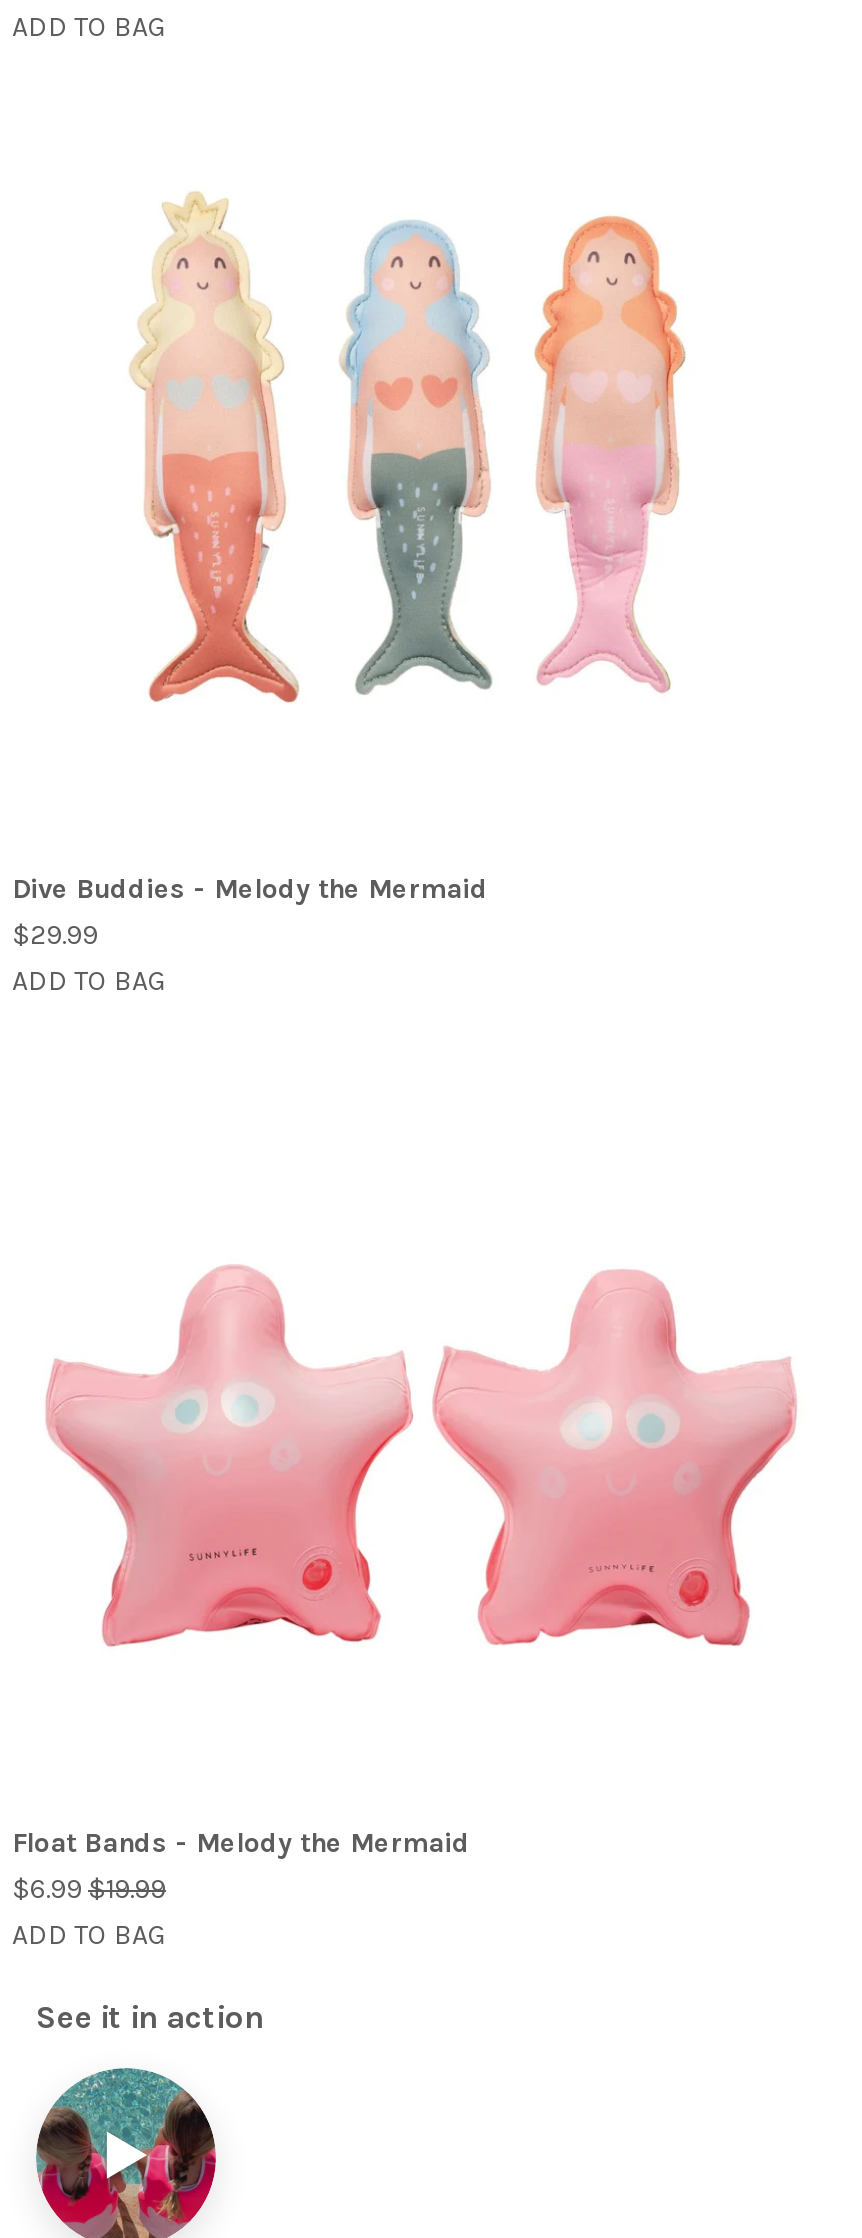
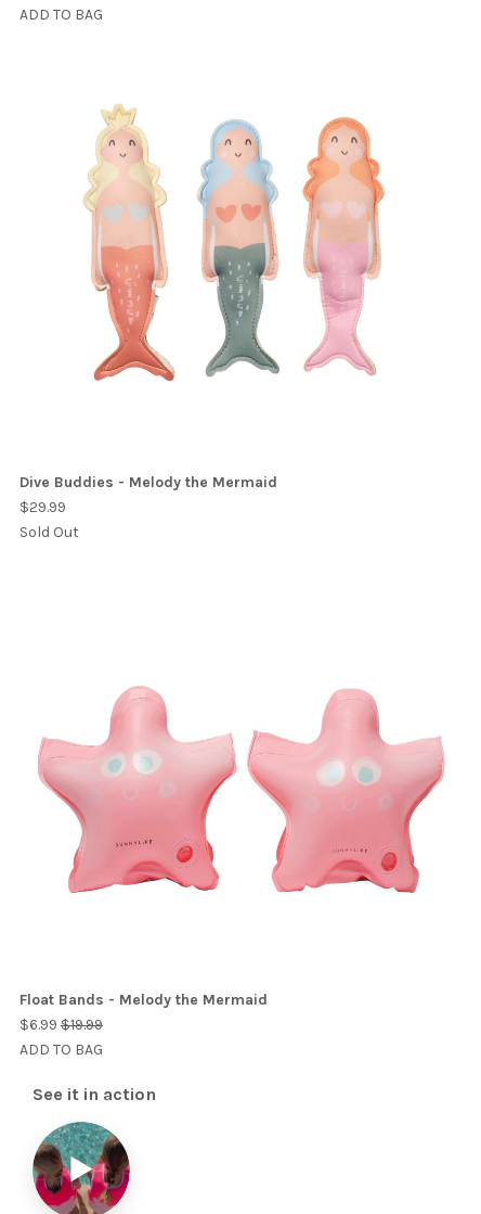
- ADD TO BAG
+ Sold Out
